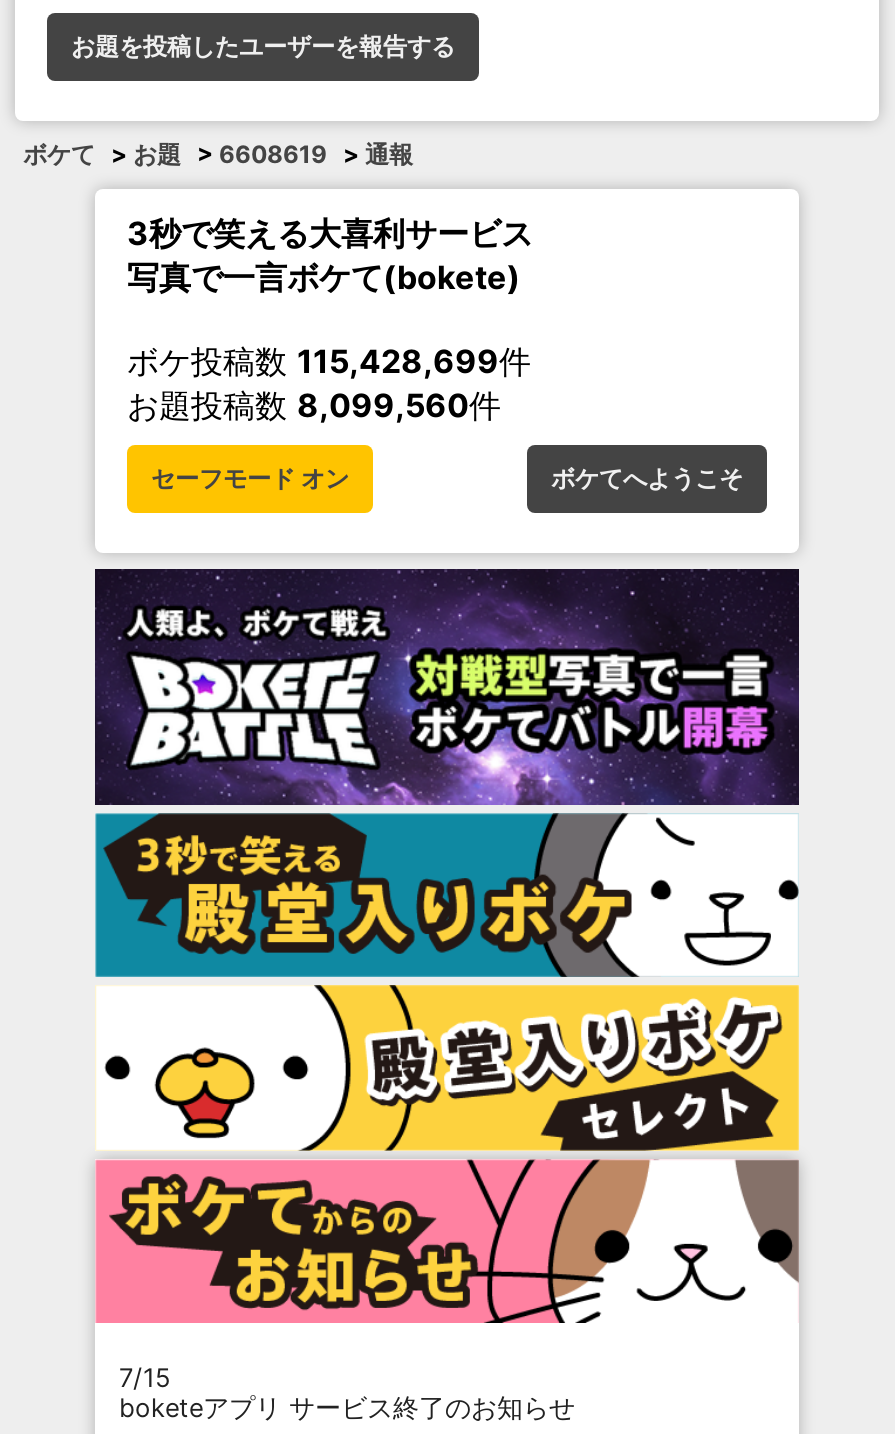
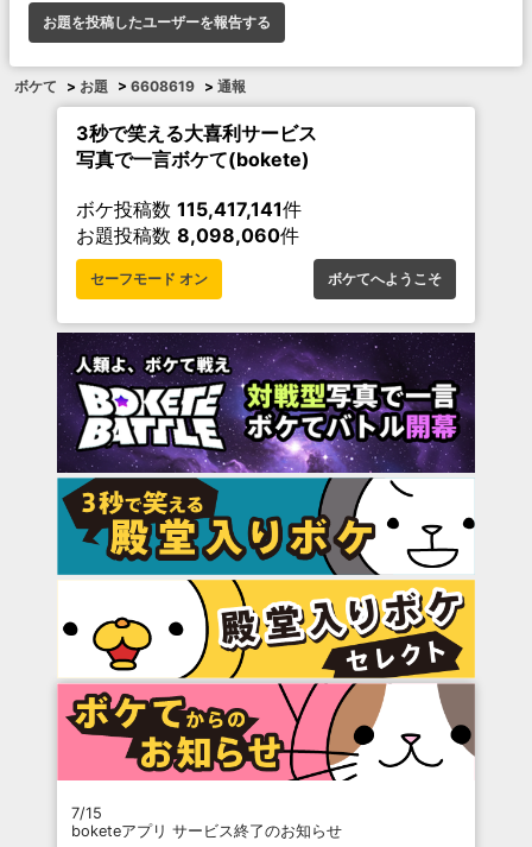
- ボケ投稿数115,428,699件
+ ボケ投稿数115,417,141件

- お題投稿数8,099,560件
+ お題投稿数8,098,060件
